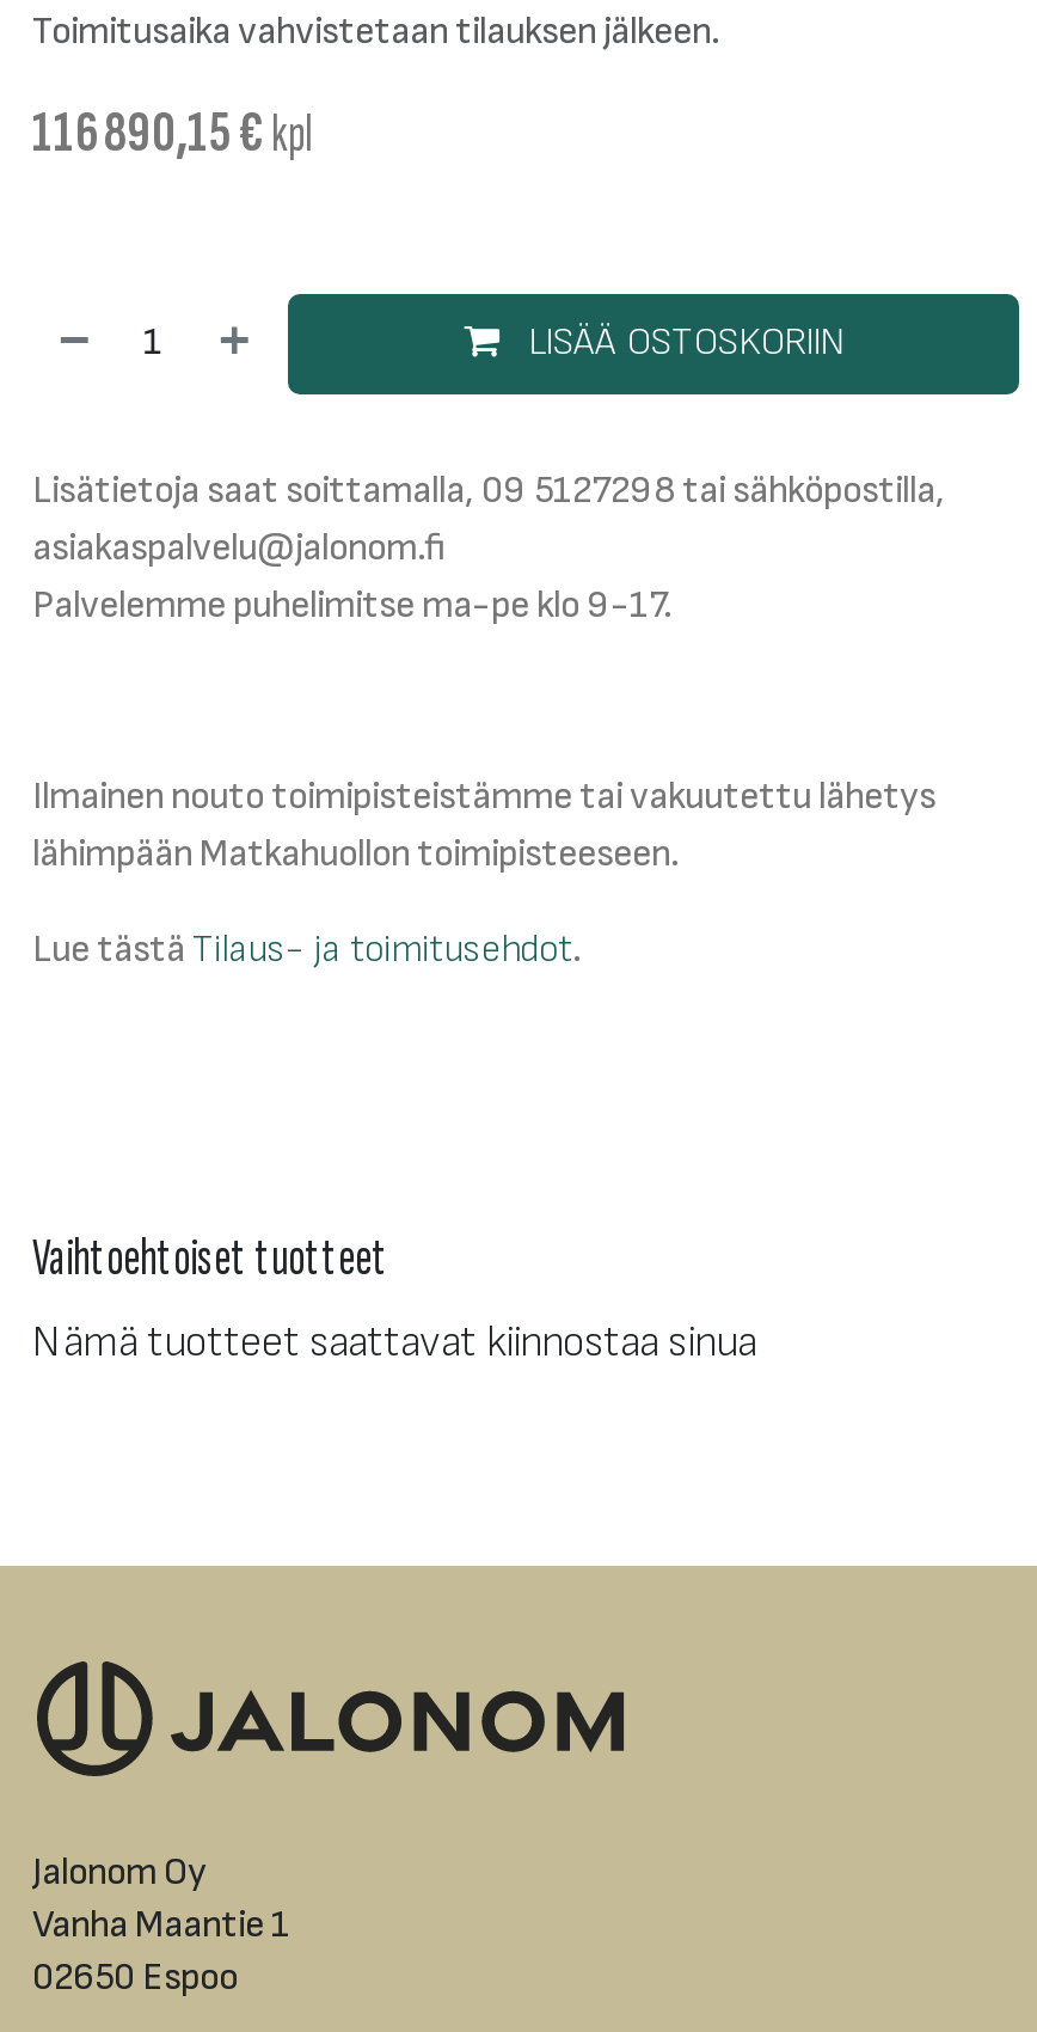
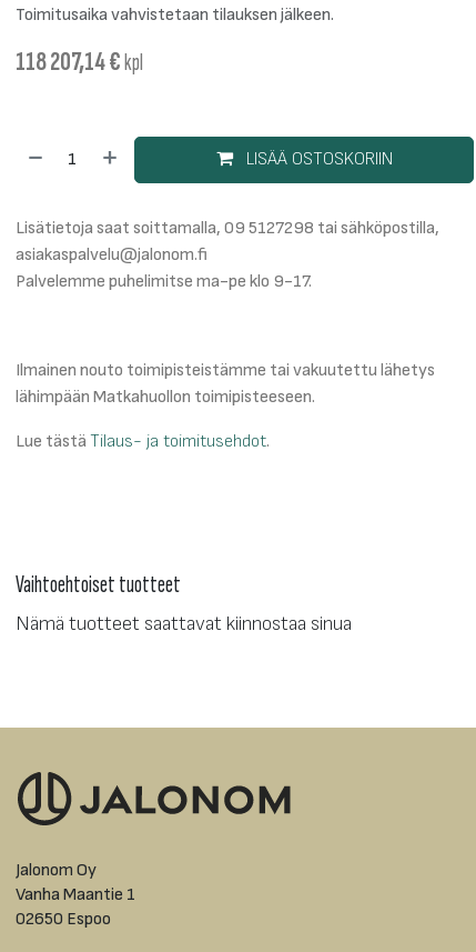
- 116 890,15€ kpl
+ 118 207,14€ kpl
